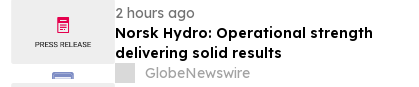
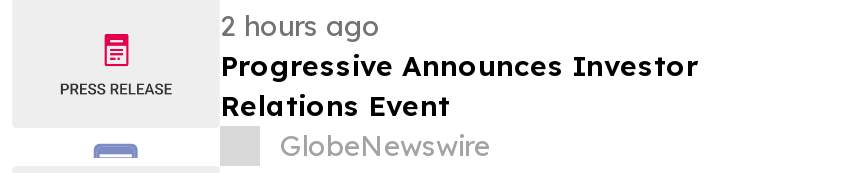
- Norsk Hydro: Operational strength
- delivering solid results
+ Progressive Announces Investor
+ Relations Event
